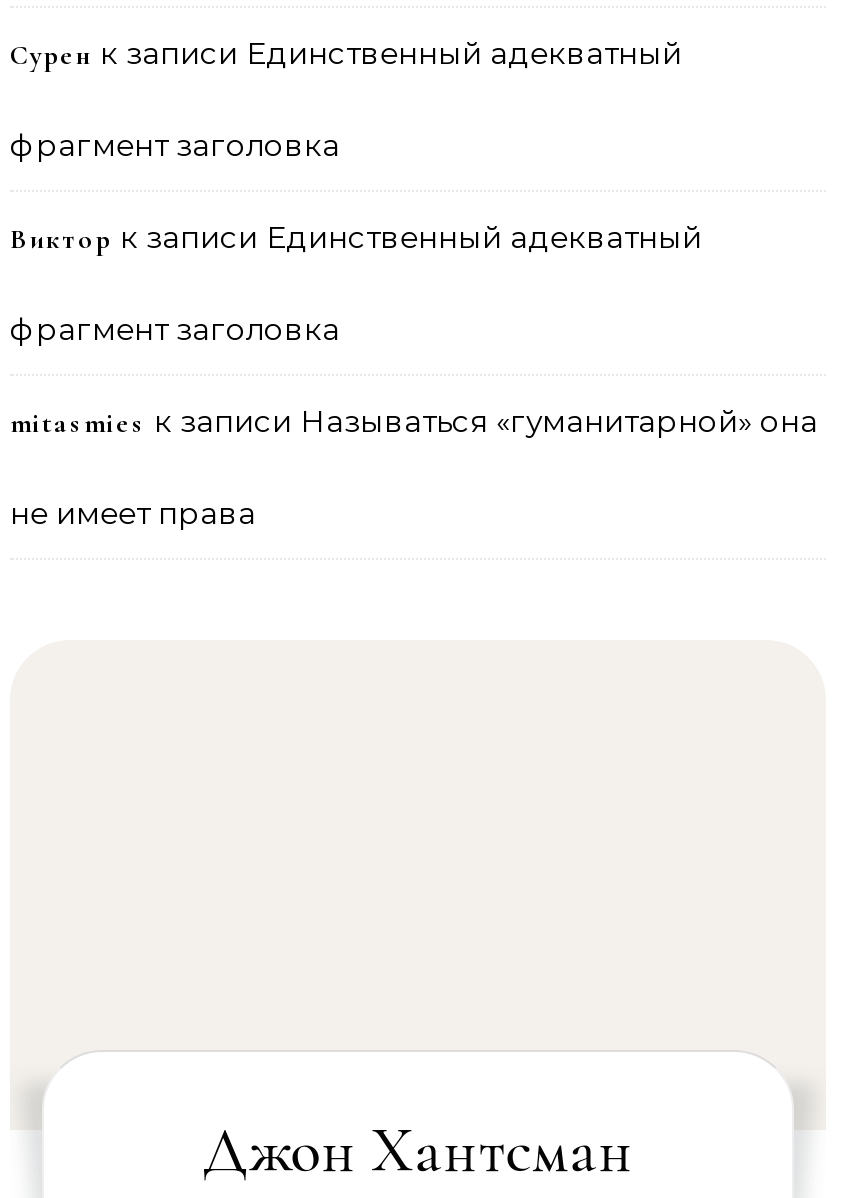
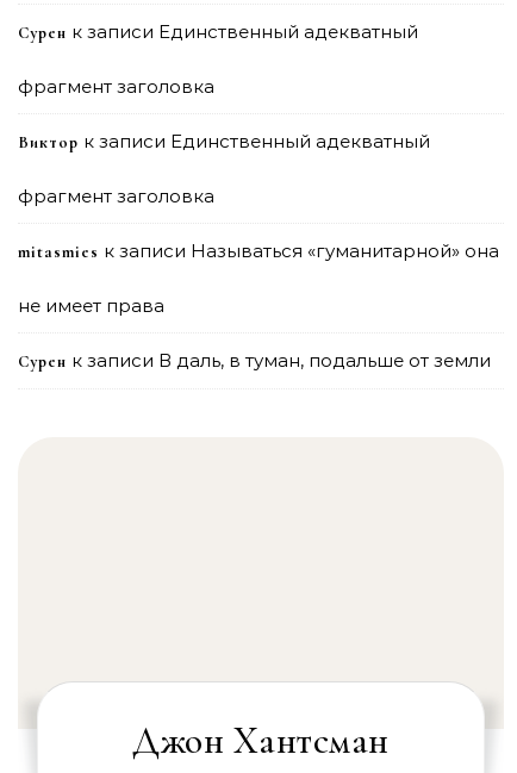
+ Сурен к записи В даль, в туман, подальше от земли
